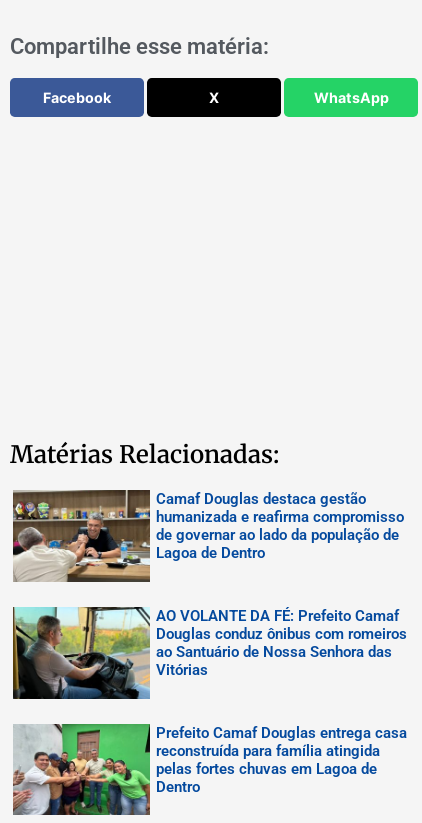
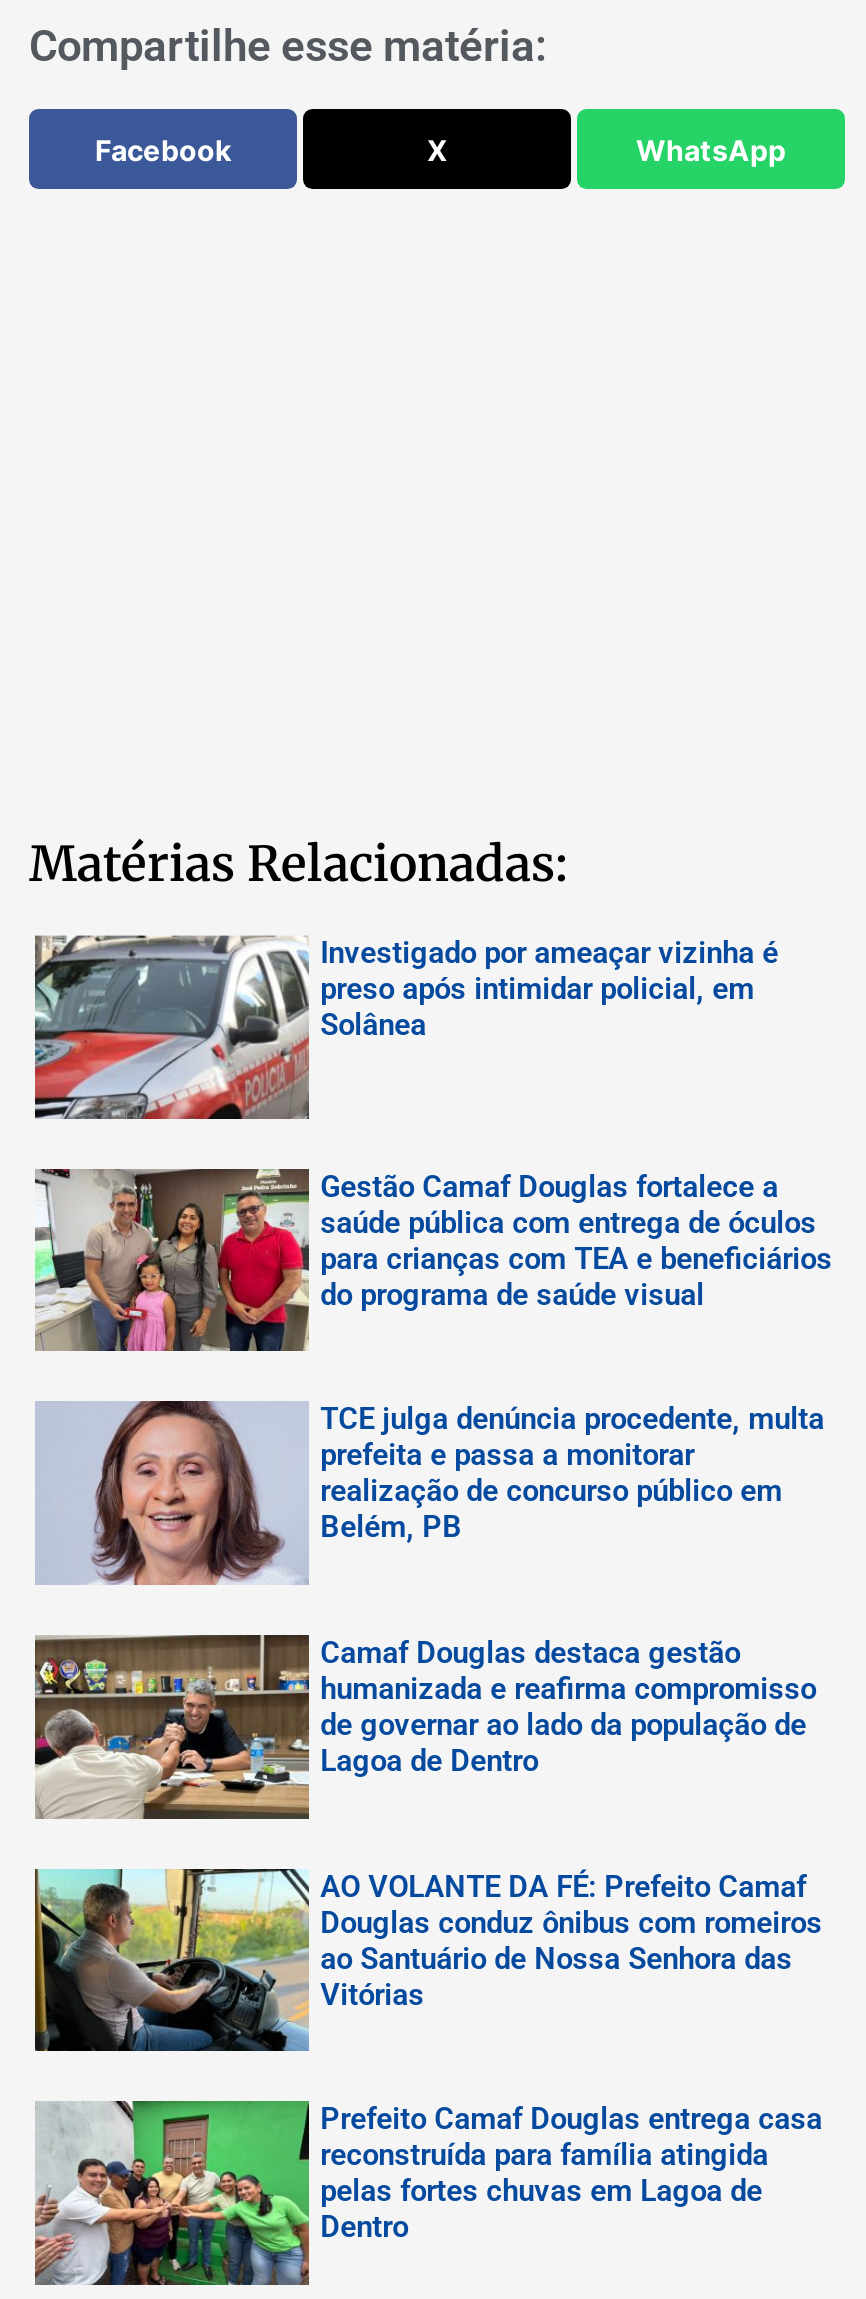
+ [image]
+ Investigado por ameaçar vizinha é
+ preso após intimidar policial, em
+ Solânea

+ [image]
+ Gestão Camaf Douglas fortalece a
+ saúde pública com entrega de óculos
+ para crianças com TEA e beneficiários
+ do programa de saúde visual
+ TCE julga denúncia procedente, multa
+ prefeita e passa a monitorar
+ realização de concurso público em
+ Belém, PB

+ [image]
